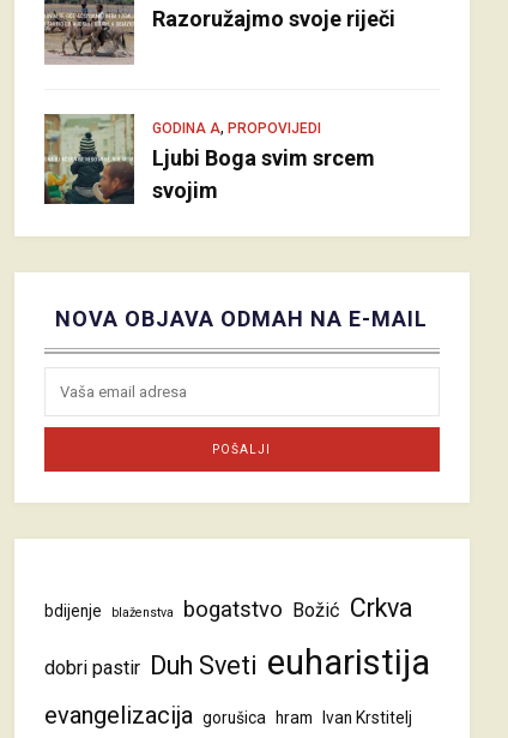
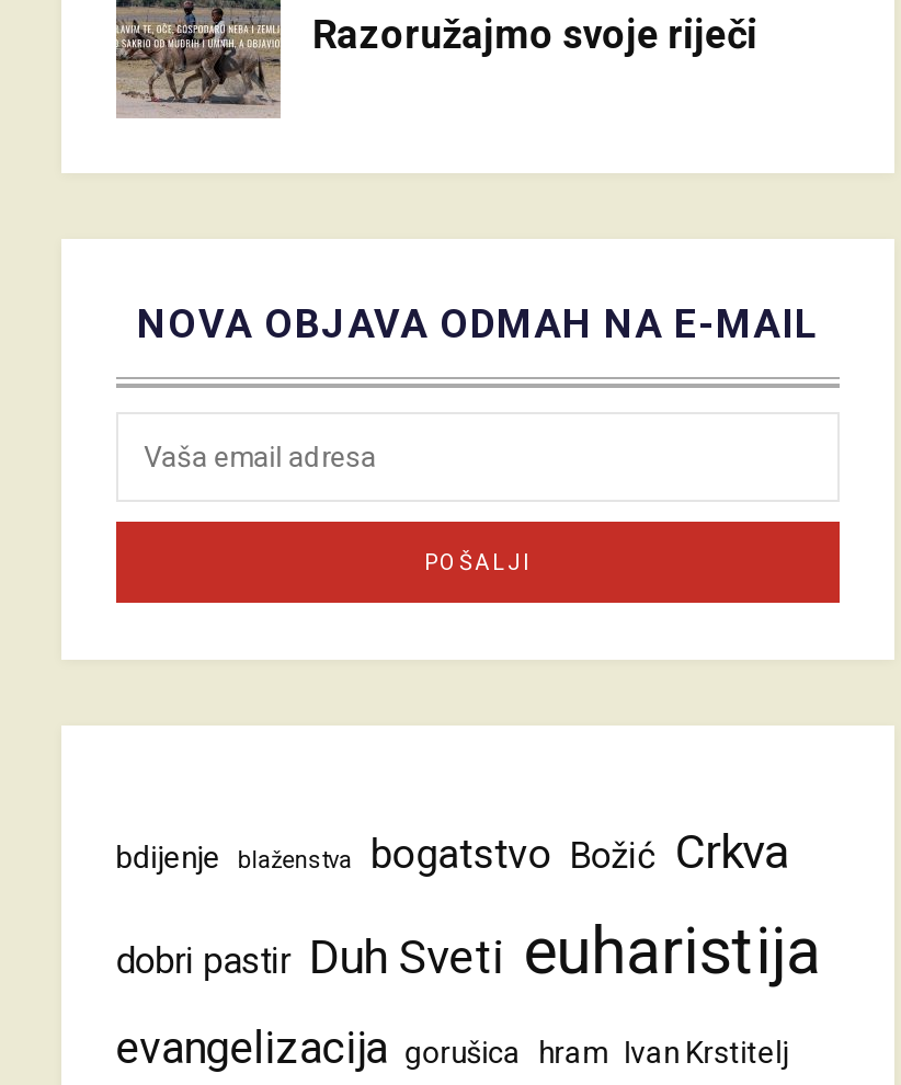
- [image]
- GODINA A, PROPOVIJEDI
- Ljubi Boga svim srcem
- svojim
